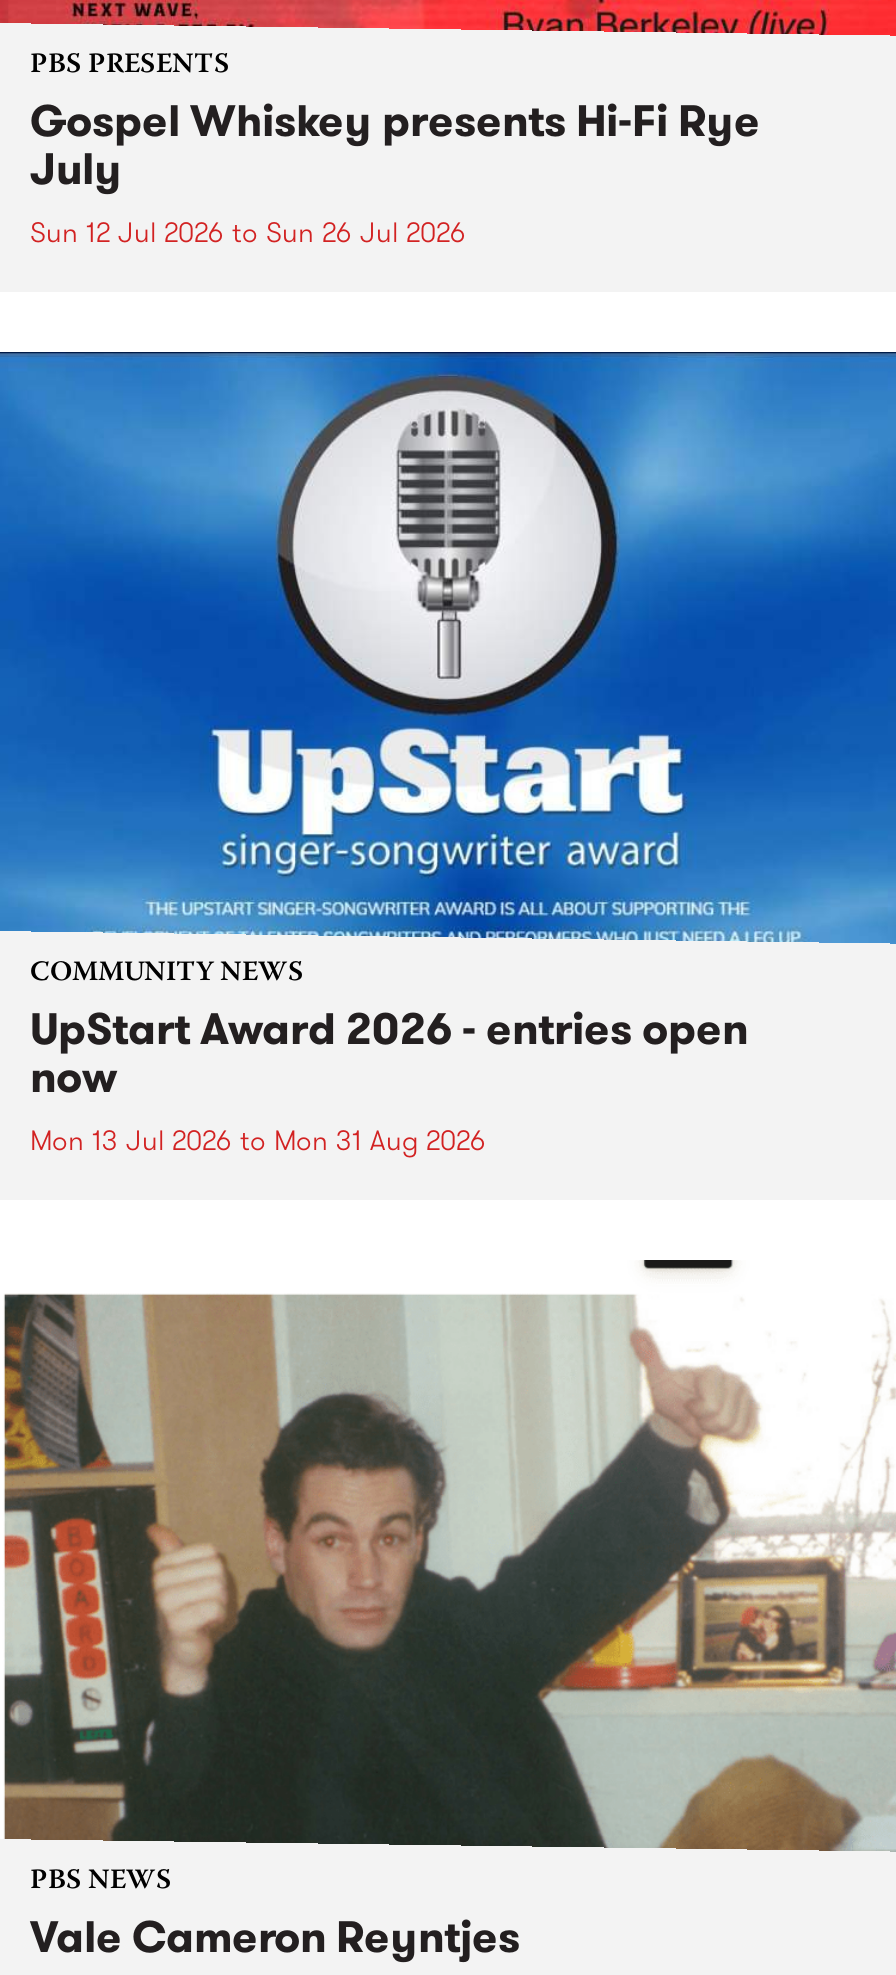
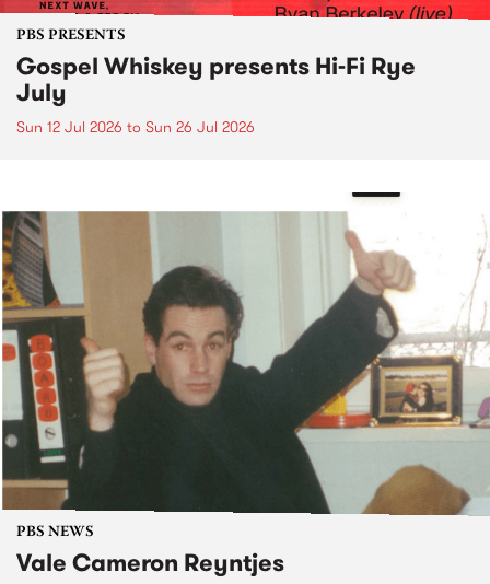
- [image]
- COMMUNITY NEWS
- UpStart Award 2026 - entries open
- now
- Mon 13 Jul 2026 to Mon 31 Aug 2026
